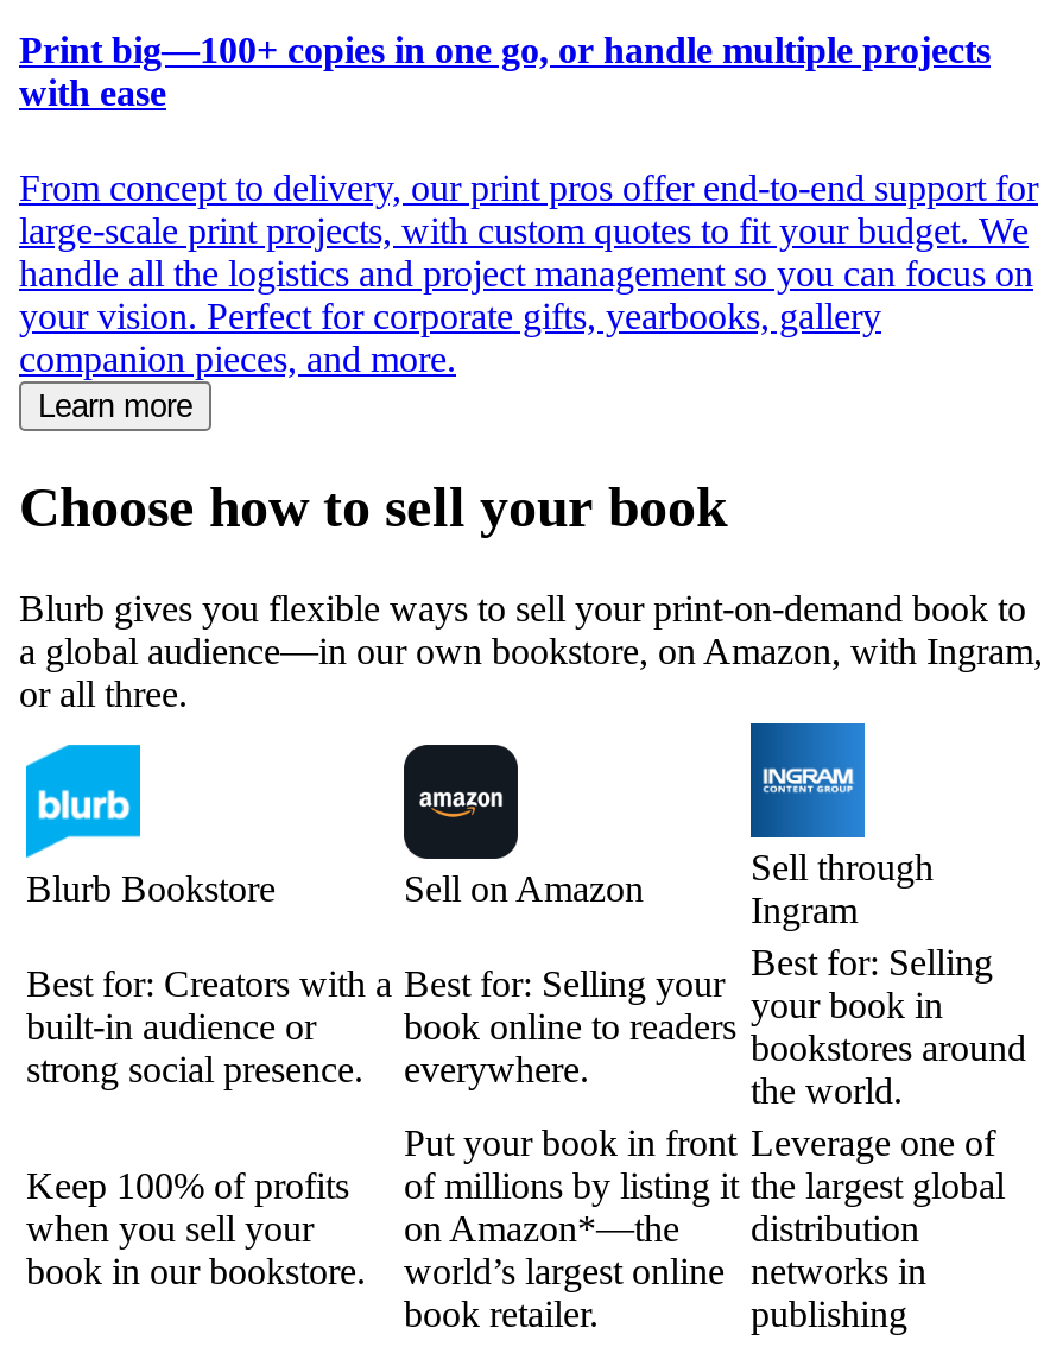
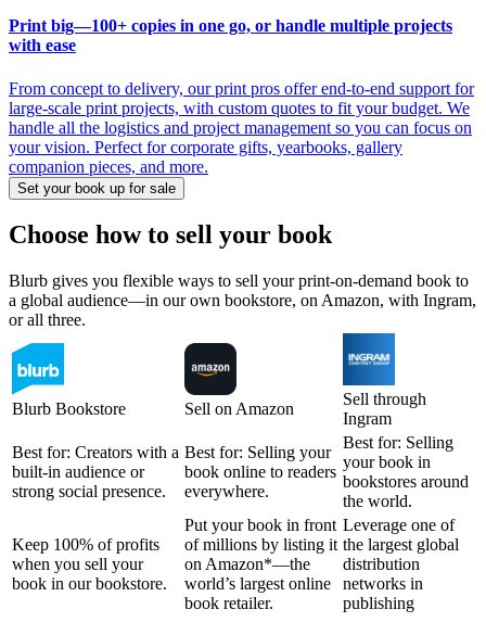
- Learn more
+ Set your book up for sale
